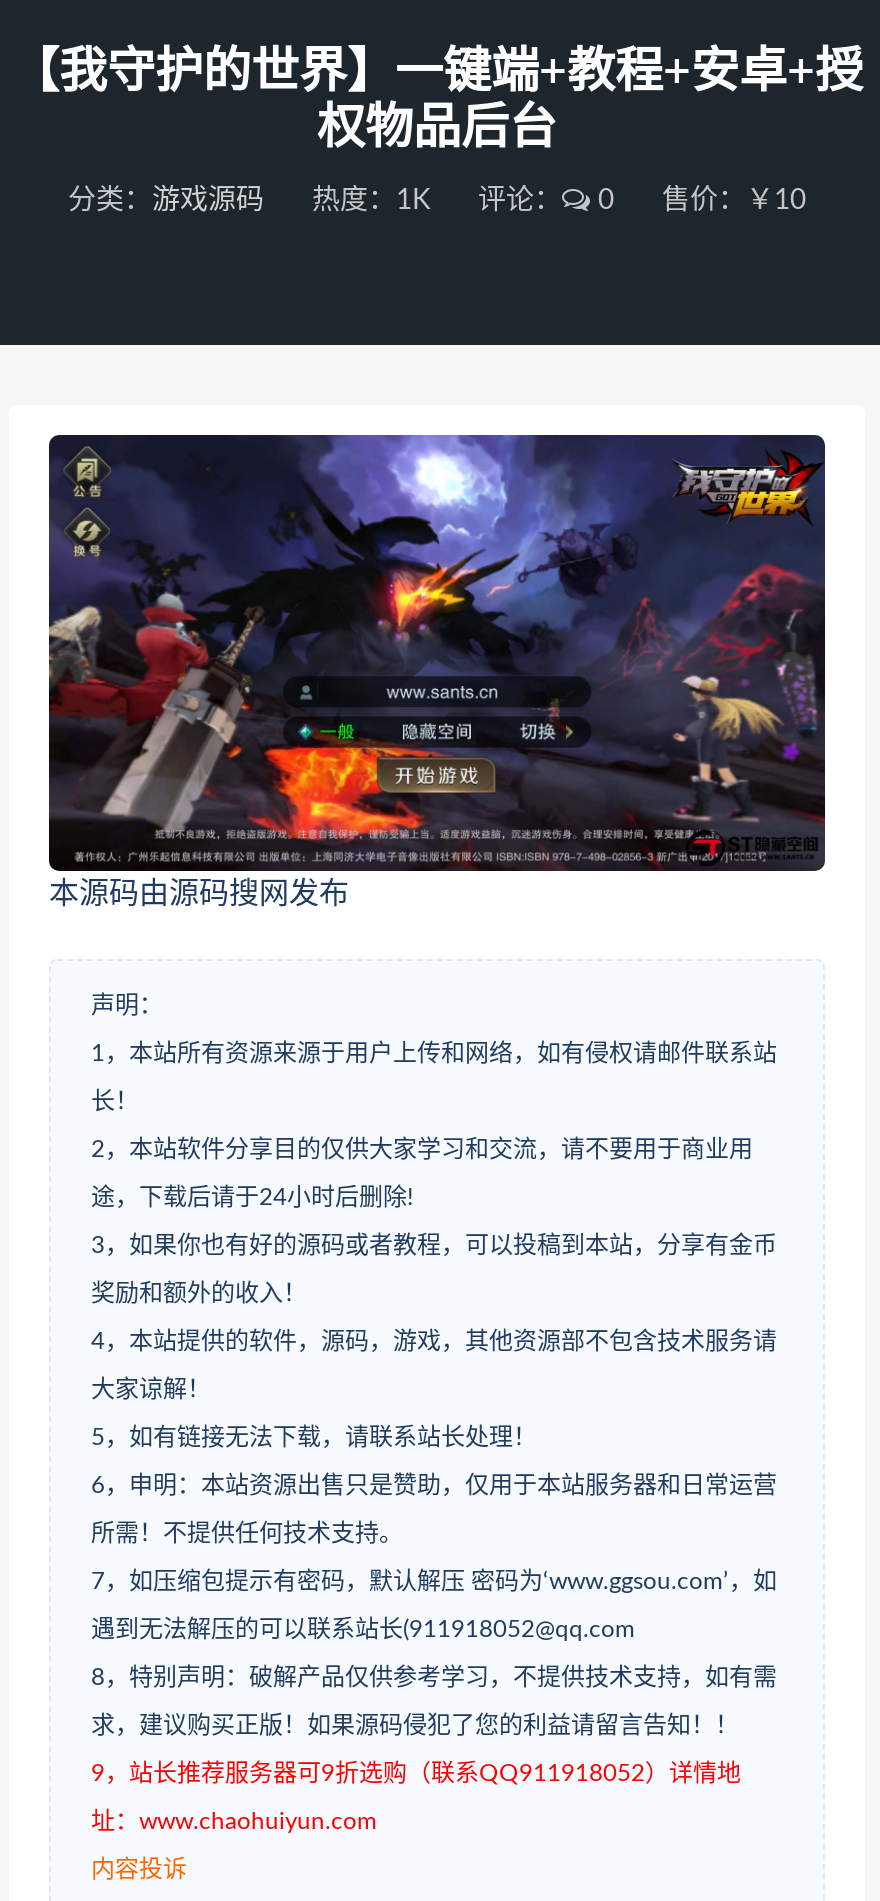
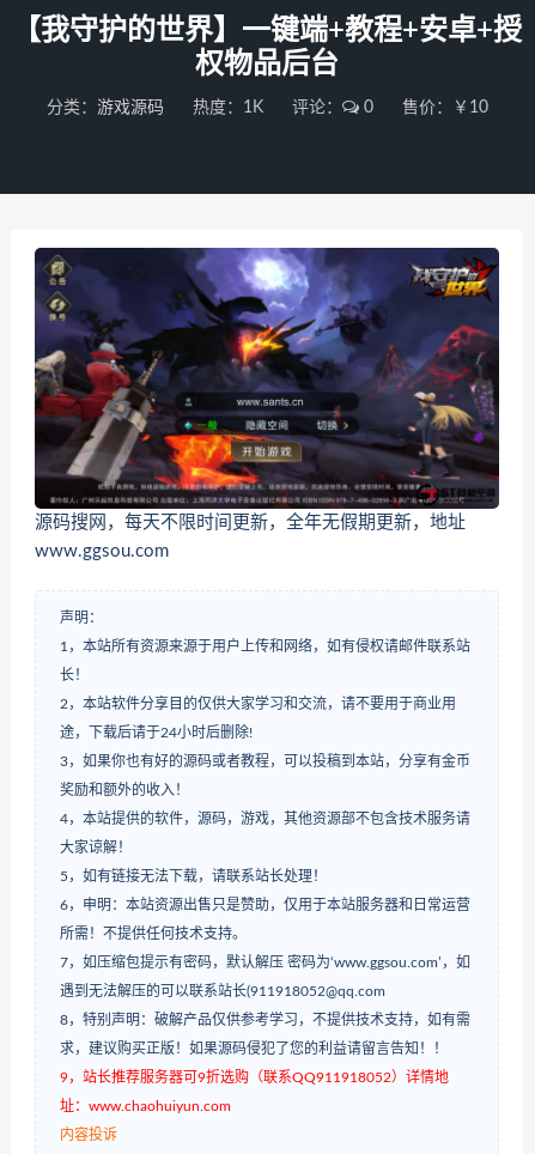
- 本源码由源码搜网发布
+ 源码搜网，每天不限时间更新，全年无假期更新，地址
+ www.ggsou.com
